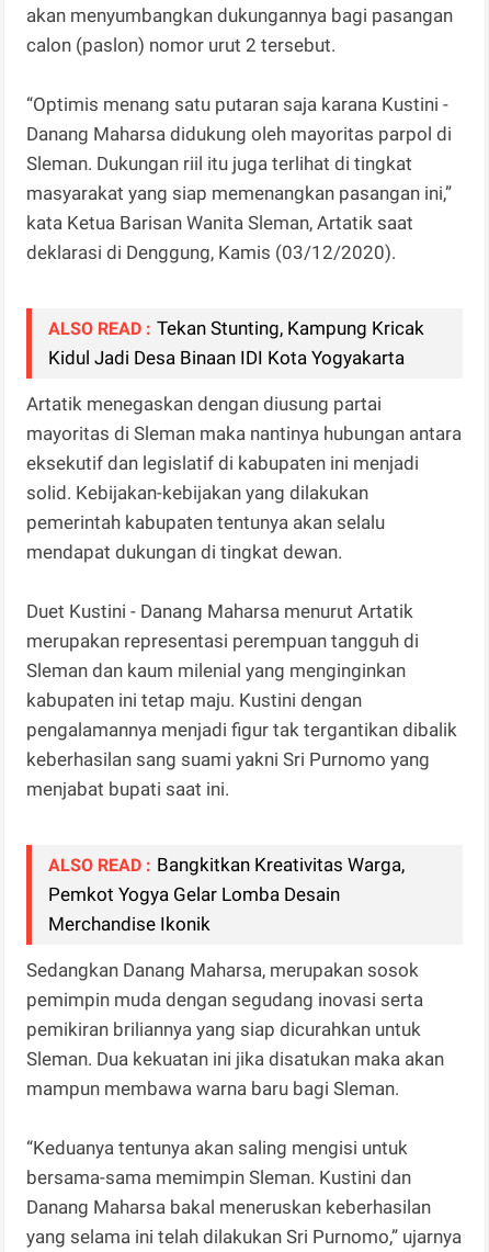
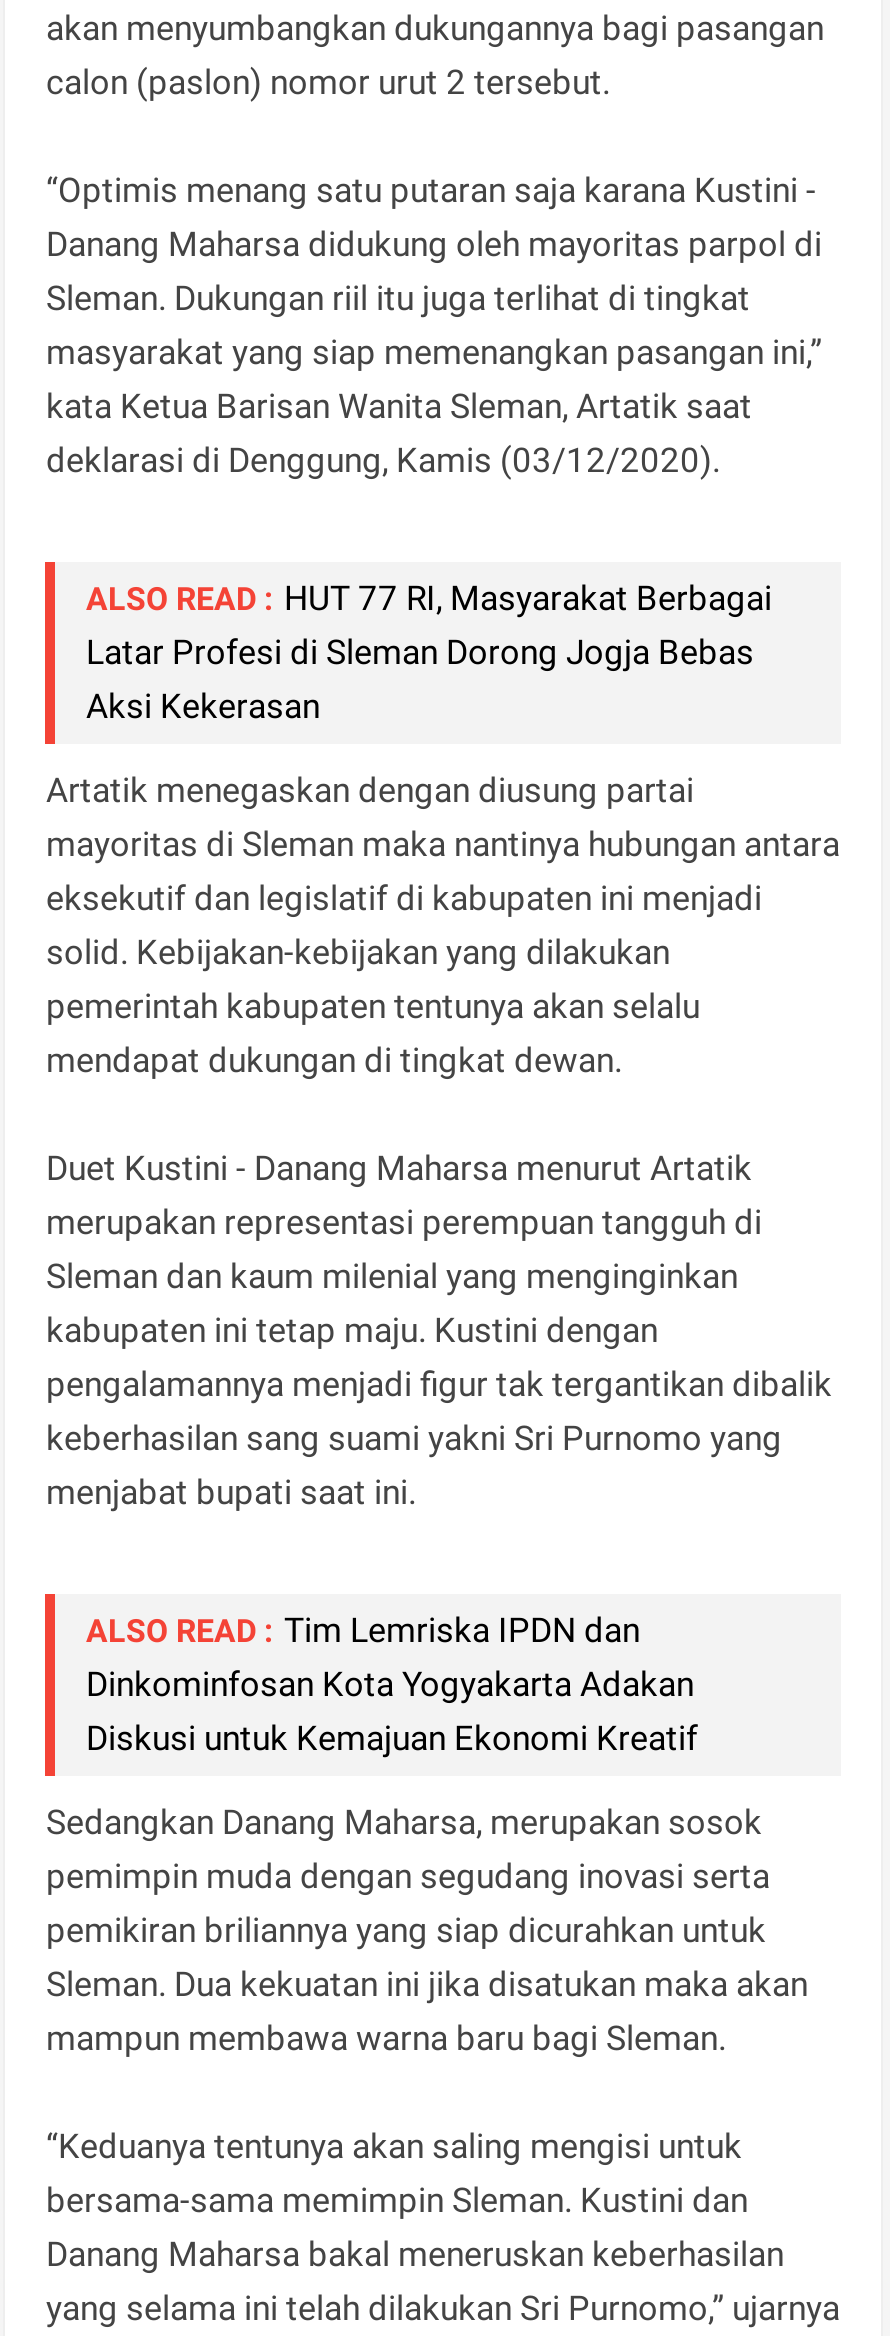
- ALSO READ : Tekan Stunting, Kampung Kricak
- Kidul Jadi Desa Binaan IDI Kota Yogyakarta
+ ALSO READ : HUT 77 RI, Masyarakat Berbagai
+ Latar Profesi di Sleman Dorong Jogja Bebas
+ Aksi Kekerasan

- ALSO READ : Bangkitkan Kreativitas Warga,
- Pemkot Yogya Gelar Lomba Desain
- Merchandise Ikonik
+ ALSO READ : Tim Lemriska IPDN dan
+ Dinkominfosan Kota Yogyakarta Adakan
+ Diskusi untuk Kemajuan Ekonomi Kreatif
